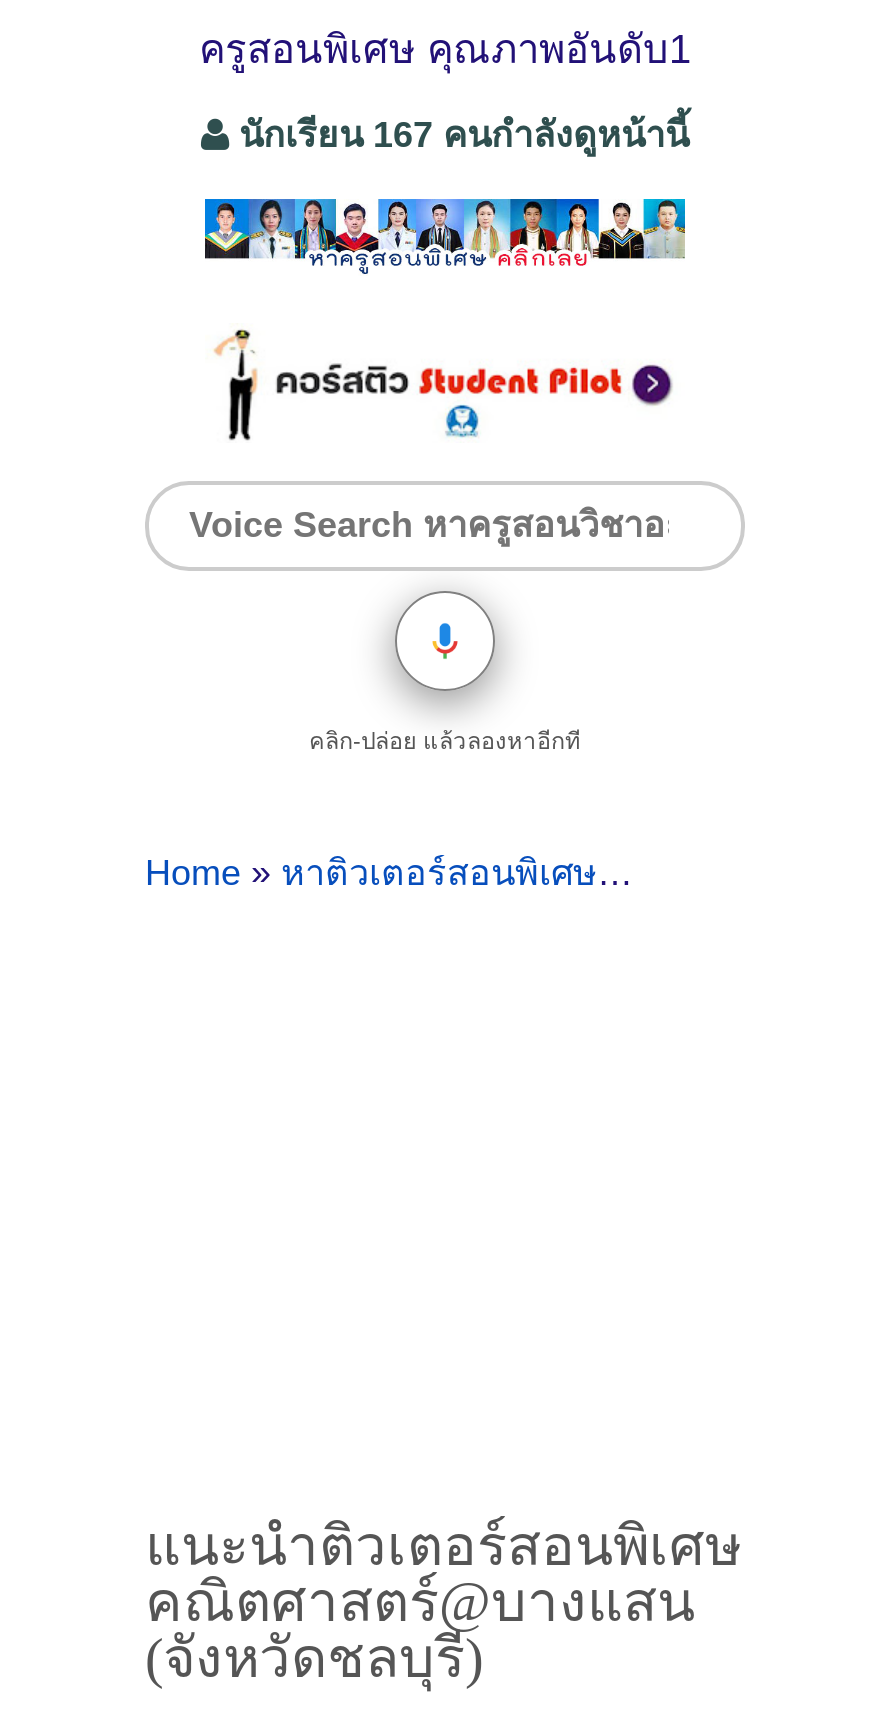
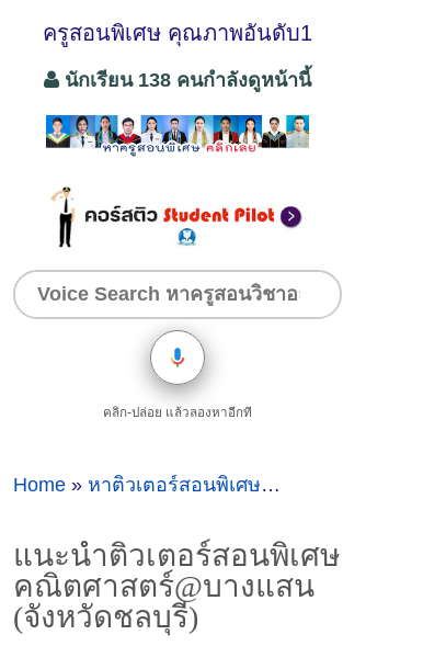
- นักเรียน 167 คนกำลังดูหน้านี้
+ นักเรียน 138 คนกำลังดูหน้านี้
